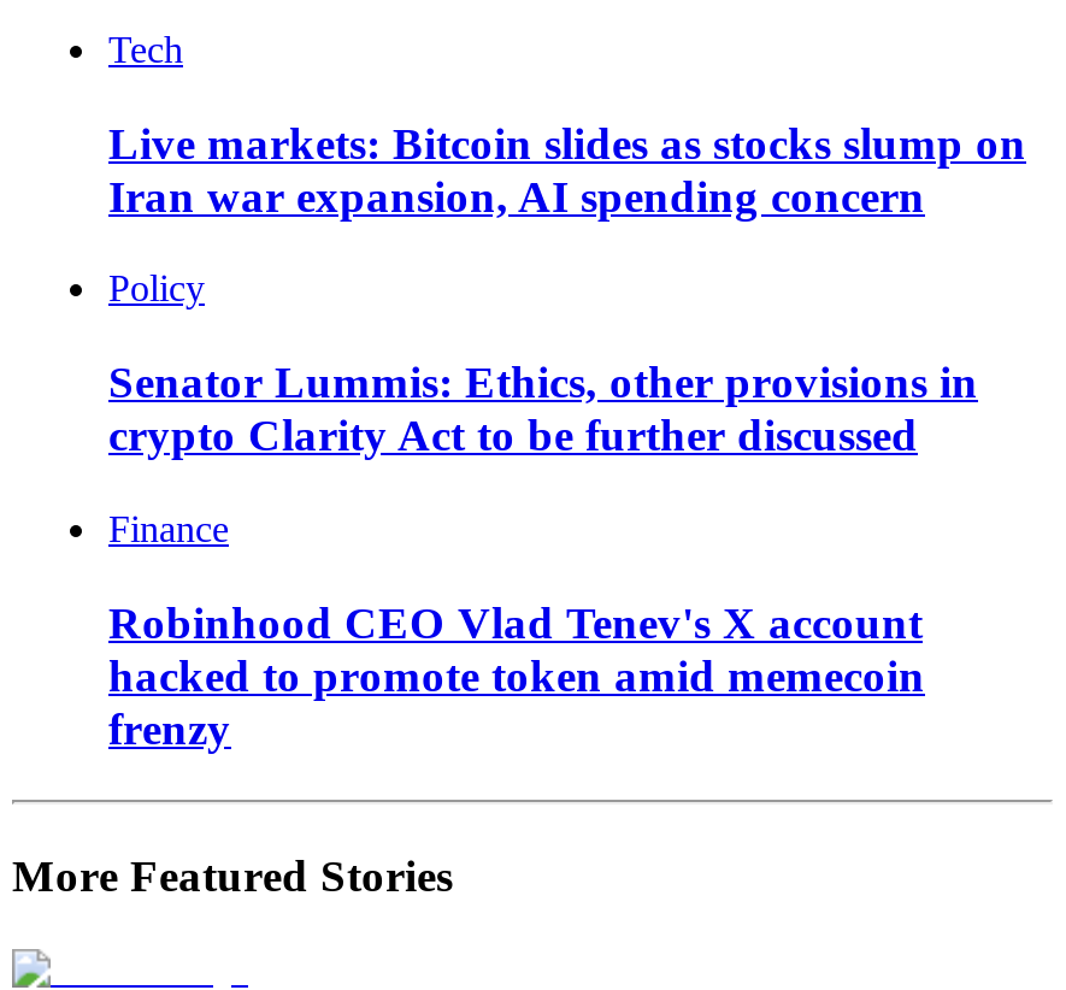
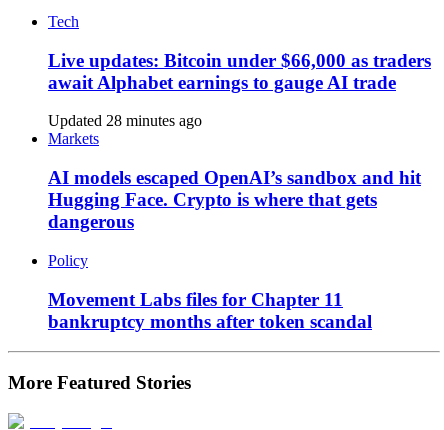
- Live markets: Bitcoin slides as stocks slump on
- Iran war expansion, AI spending concern
+ Live updates: Bitcoin under $66,000 as traders
+ await Alphabet earnings to gauge AI trade
+ Updated 28 minutes ago
+ Markets
+ AI models escaped OpenAI’s sandbox and hit
+ Hugging Face. Crypto is where that gets
+ dangerous

moved down: Policy

- Senator Lummis: Ethics, other provisions in
- crypto Clarity Act to be further discussed
- Finance
- Robinhood CEO Vlad Tenev's X account
- hacked to promote token amid memecoin
- frenzy
+ Movement Labs files for Chapter 11
+ bankruptcy months after token scandal
